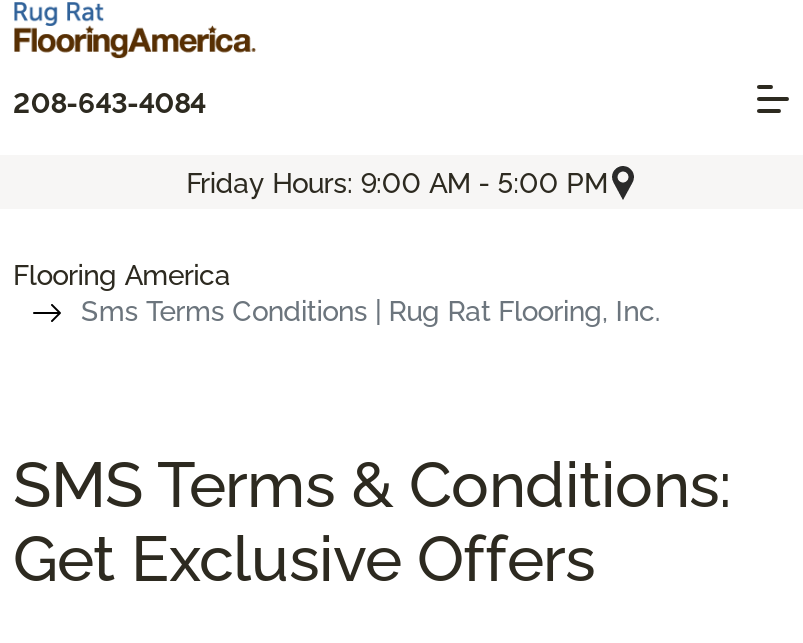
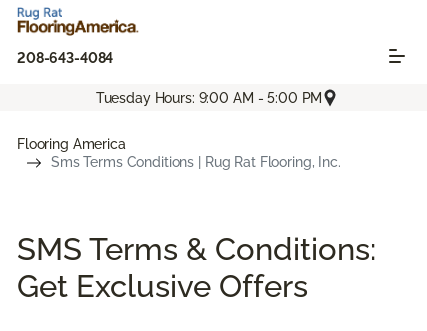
- Friday Hours: 9:00 AM - 5:00 PM
+ Tuesday Hours: 9:00 AM - 5:00 PM
